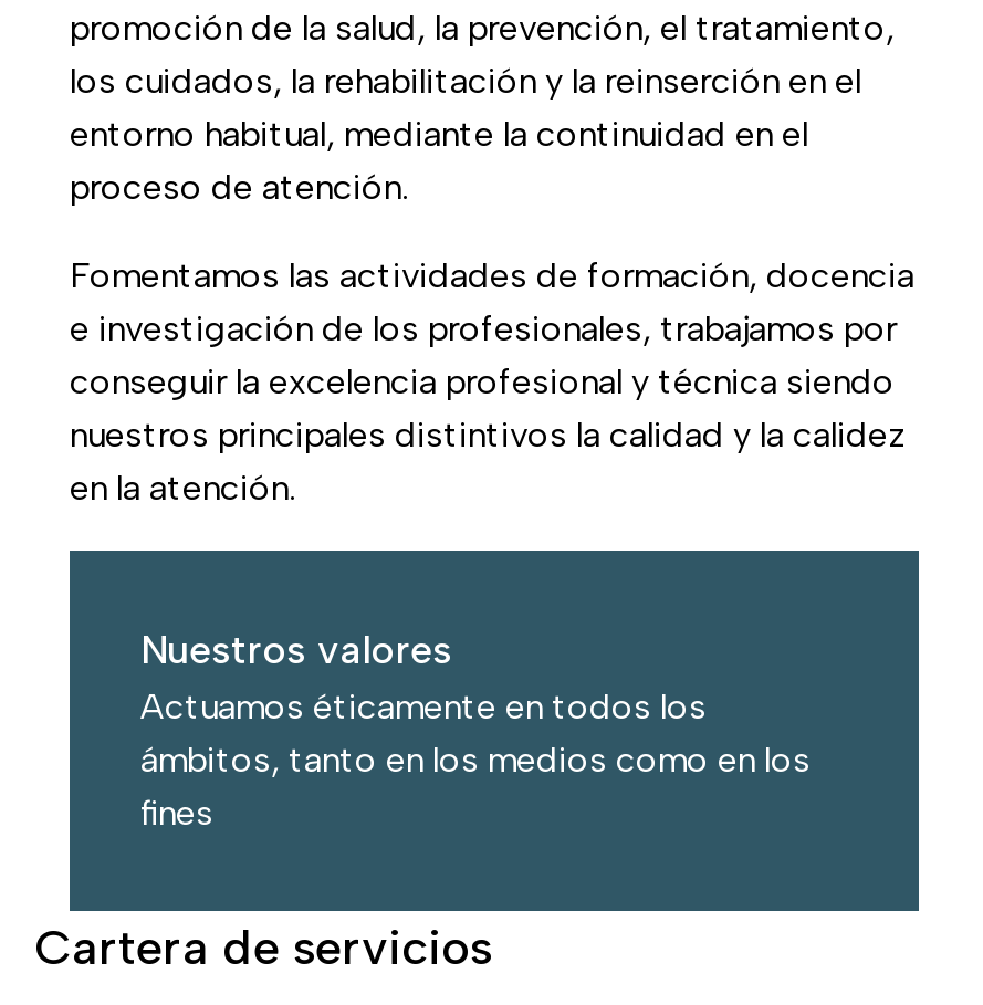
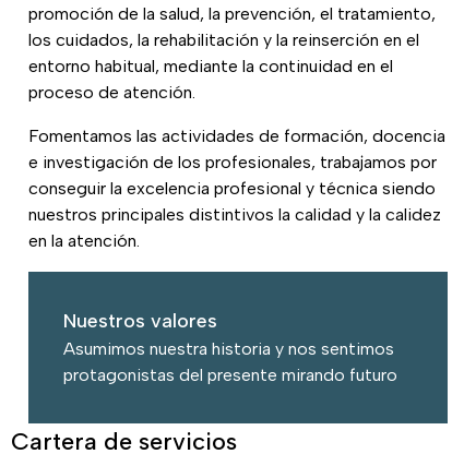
- Actuamos éticamente en todos los
- ámbitos, tanto en los medios como en los
- fines
+ Asumimos nuestra historia y nos sentimos
+ protagonistas del presente mirando futuro
